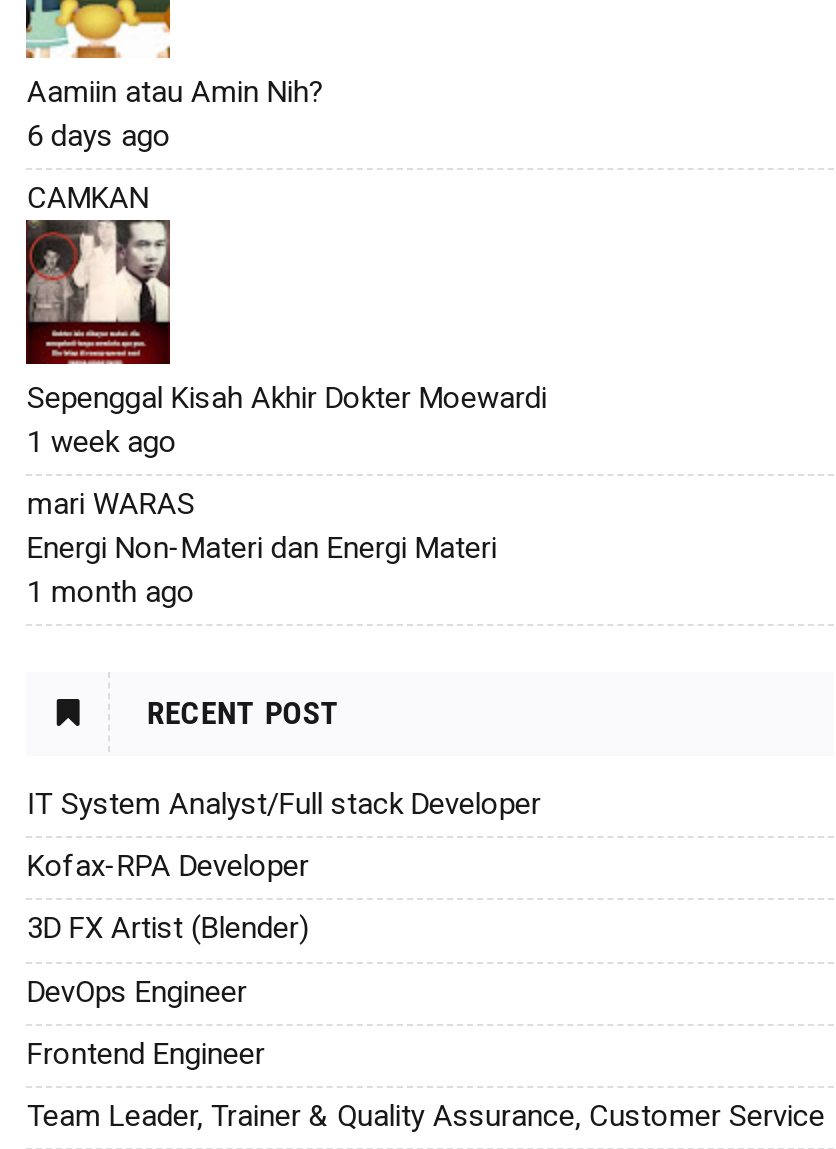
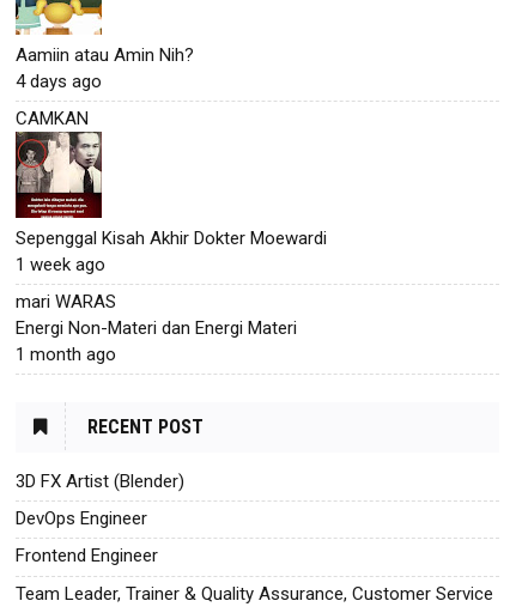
- 6 days ago
+ 4 days ago

- IT System Analyst/Full stack Developer
- Kofax-RPA Developer
